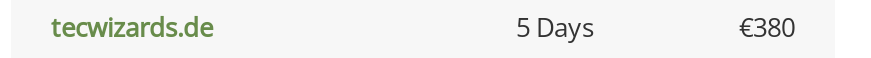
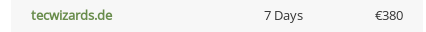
- 5 Days
+ 7 Days
